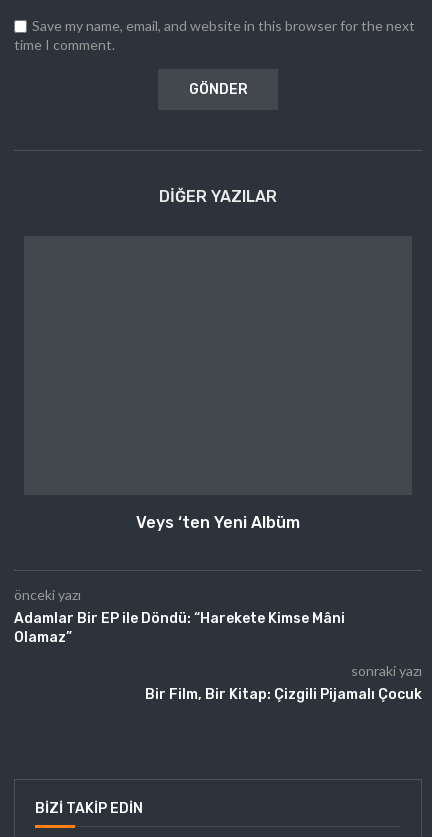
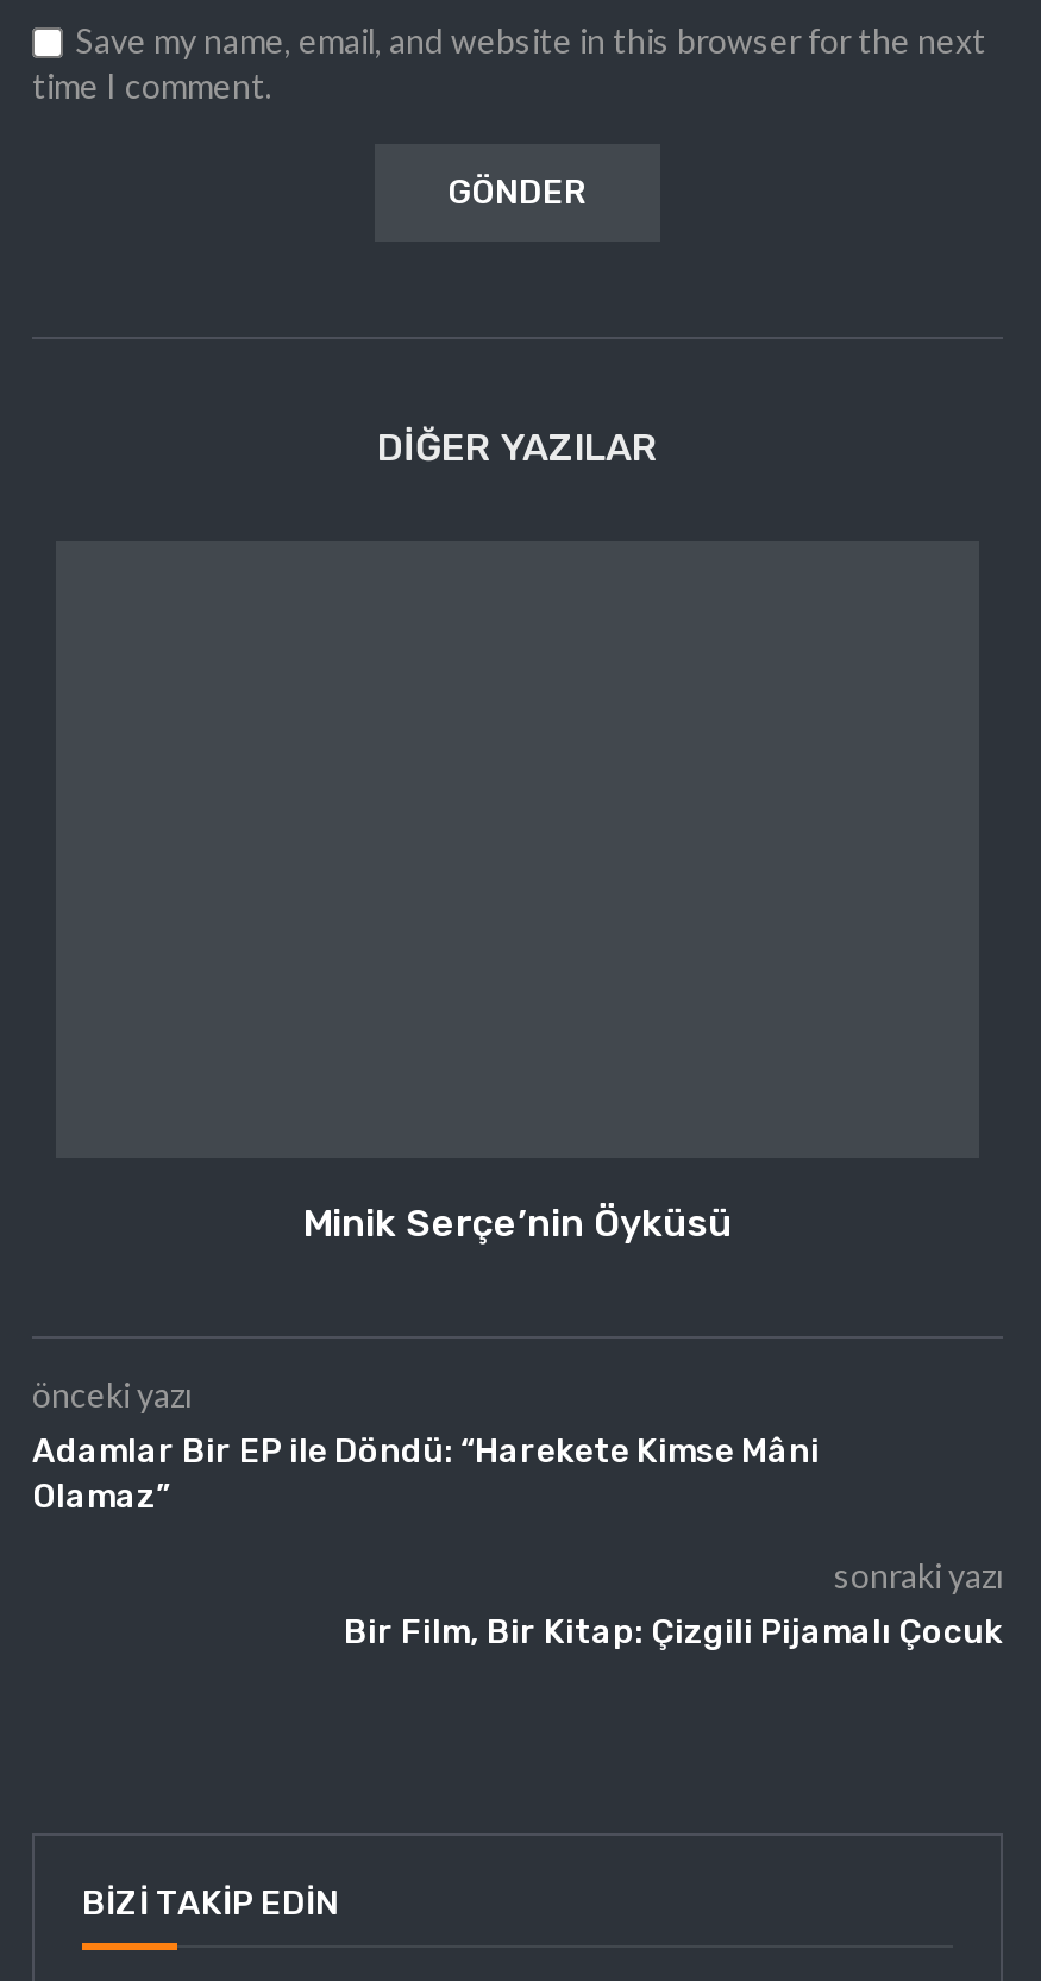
- Veys ‘ten Yeni Albüm
+ Minik Serçe’nin Öyküsü
